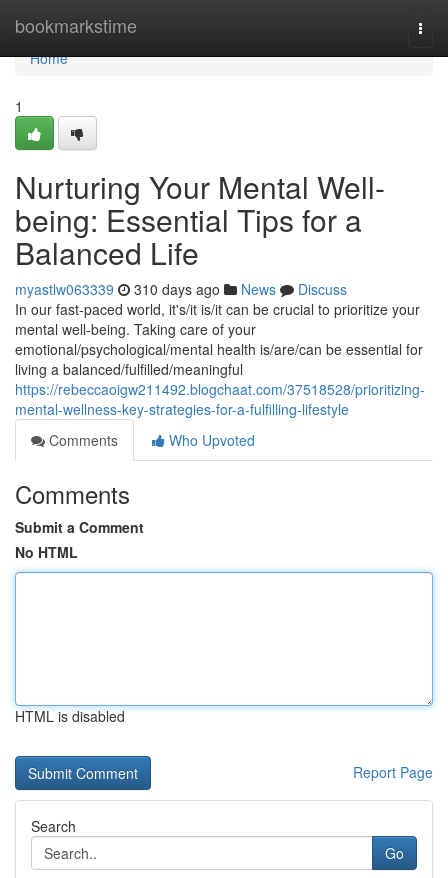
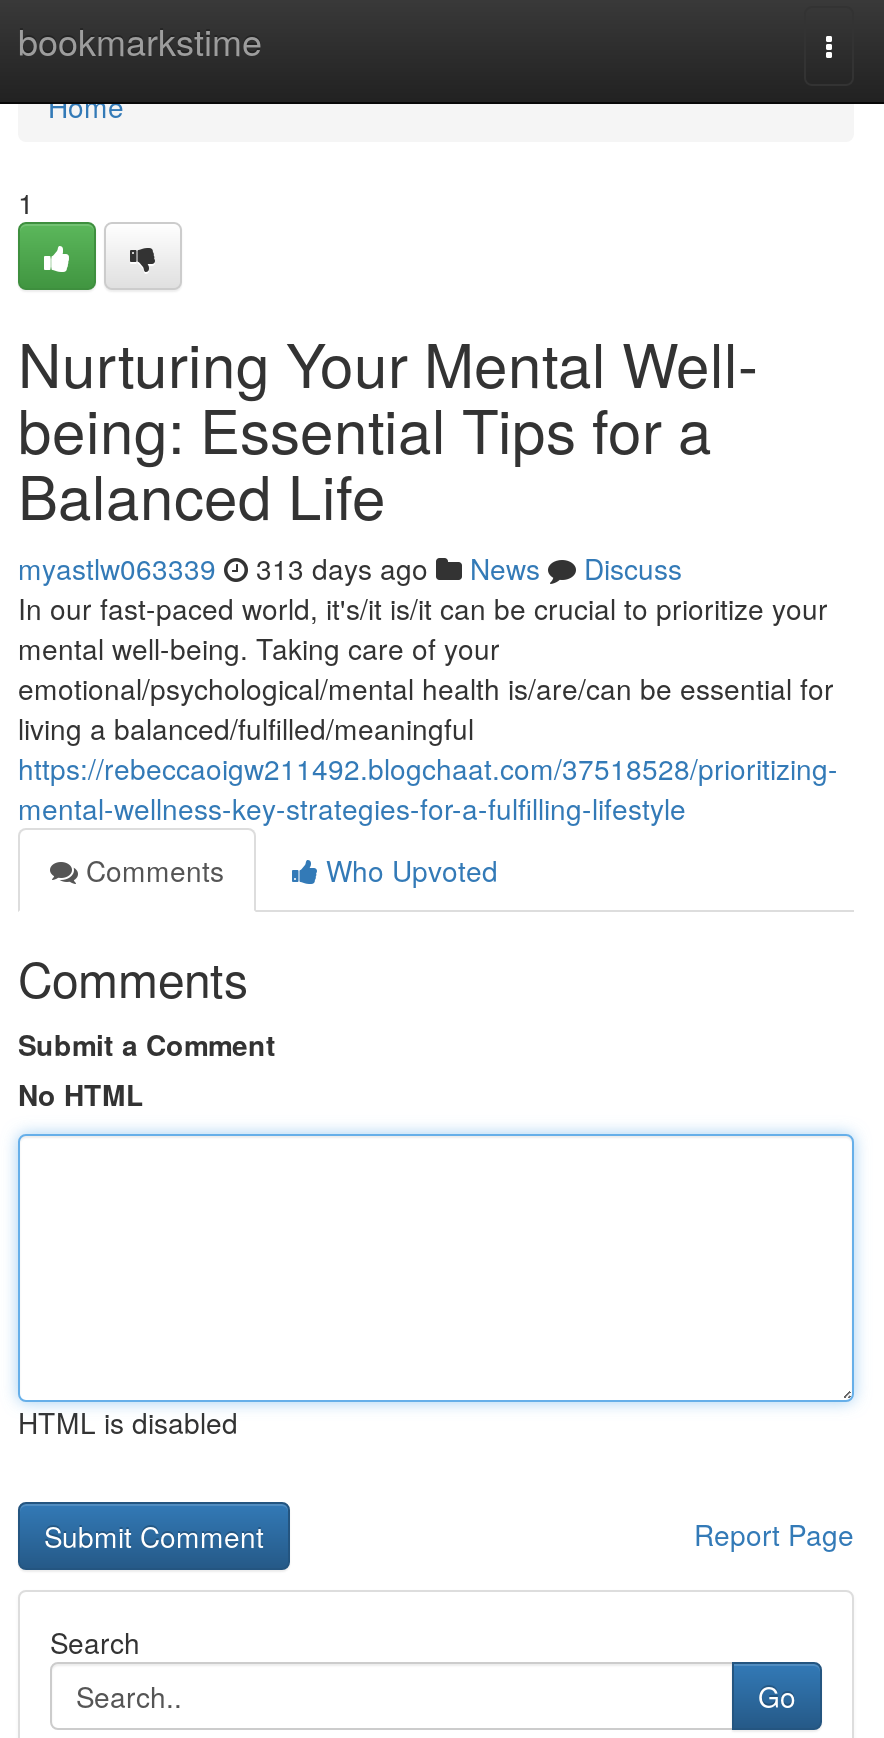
- myastlw063339 310 days ago News Discuss
+ myastlw063339 313 days ago News Discuss
